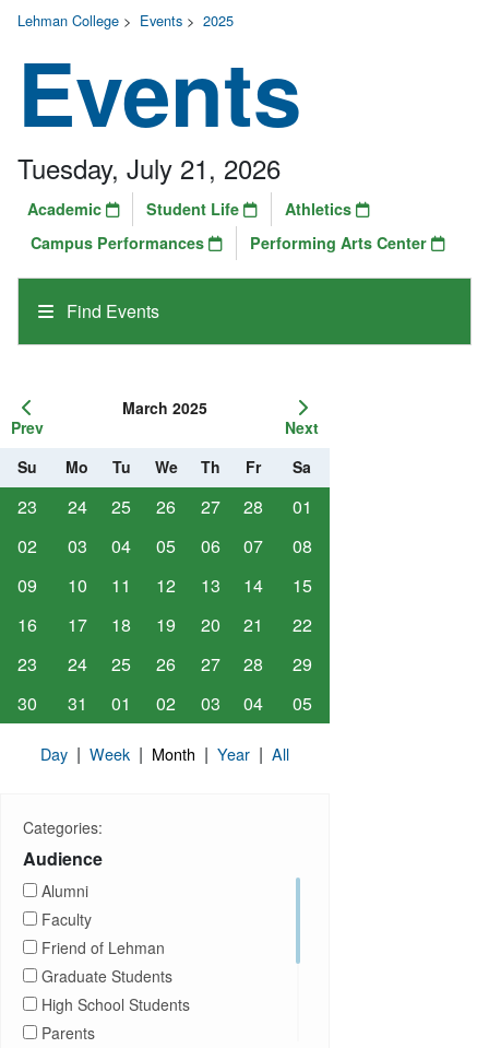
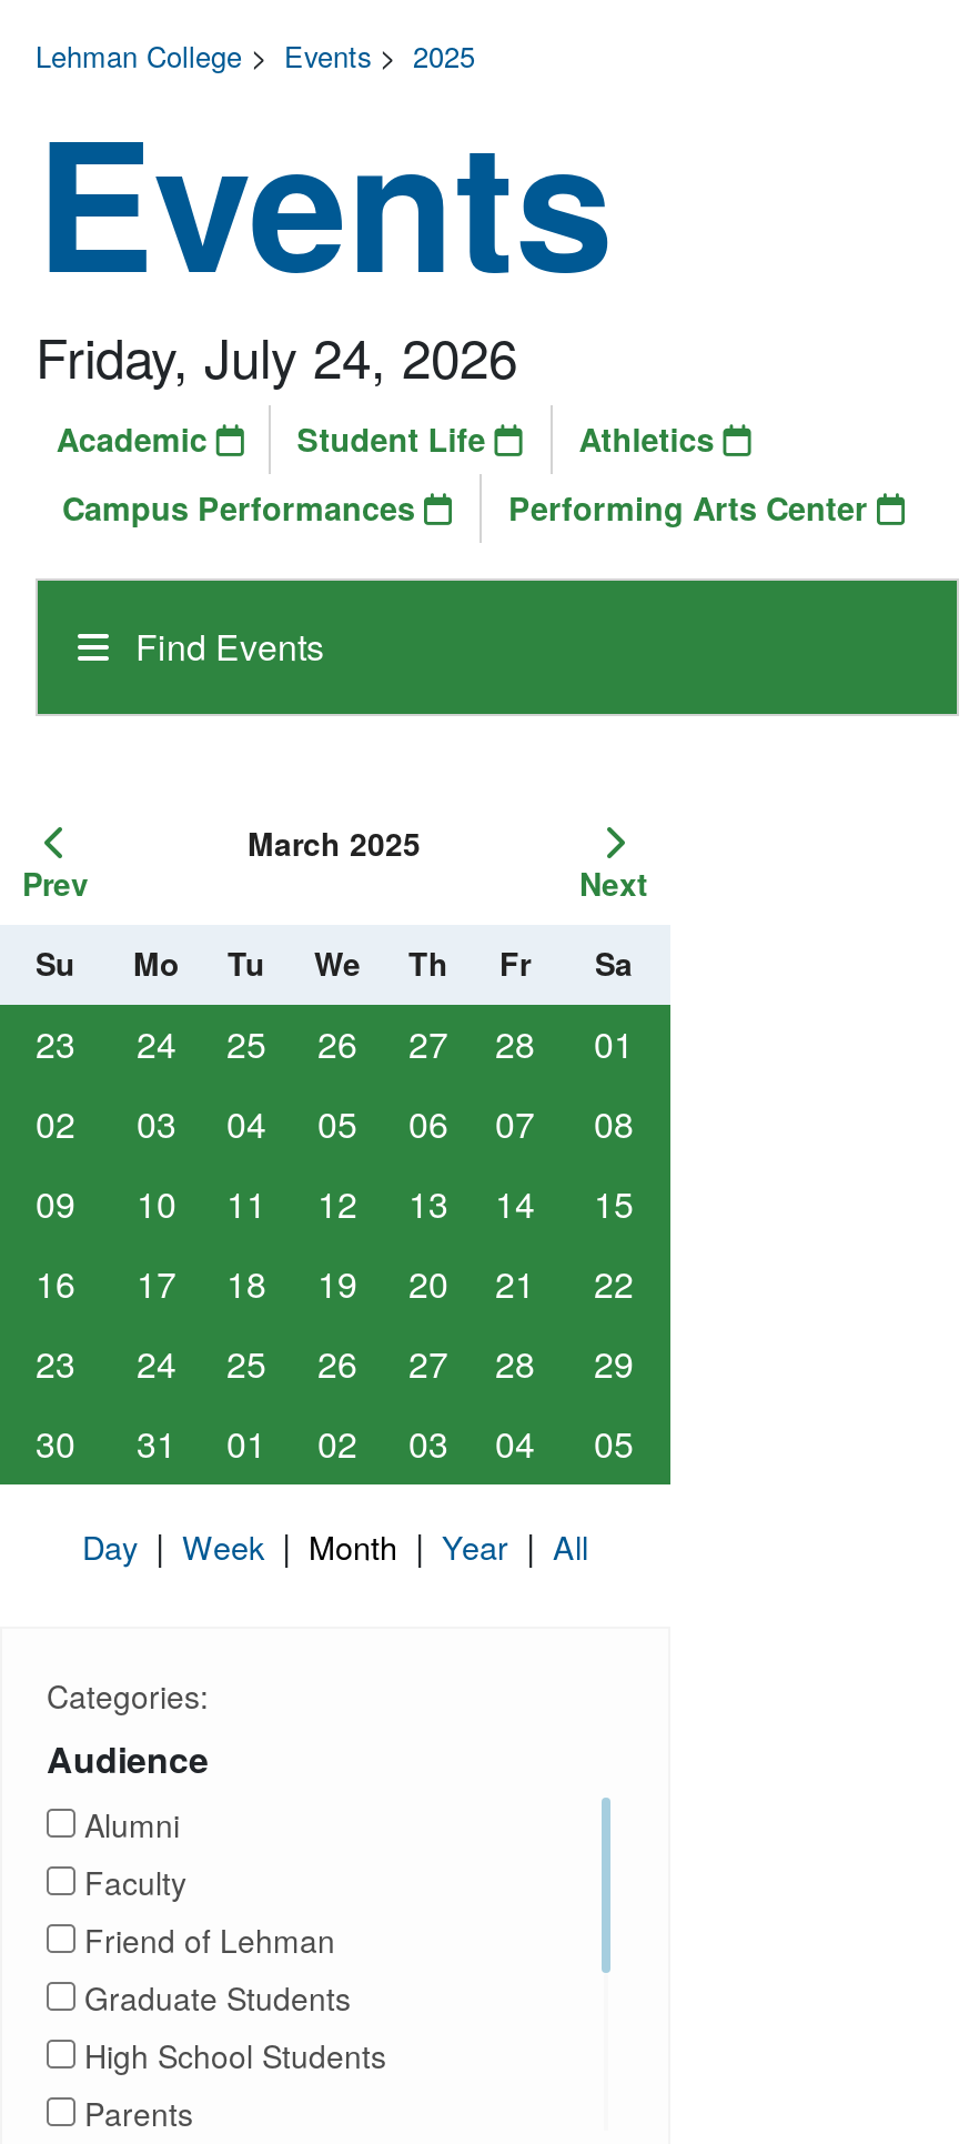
- Tuesday, July 21, 2026
+ Friday, July 24, 2026
